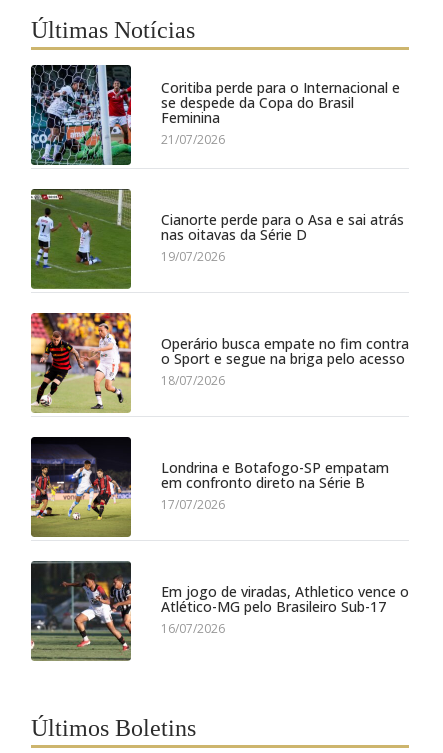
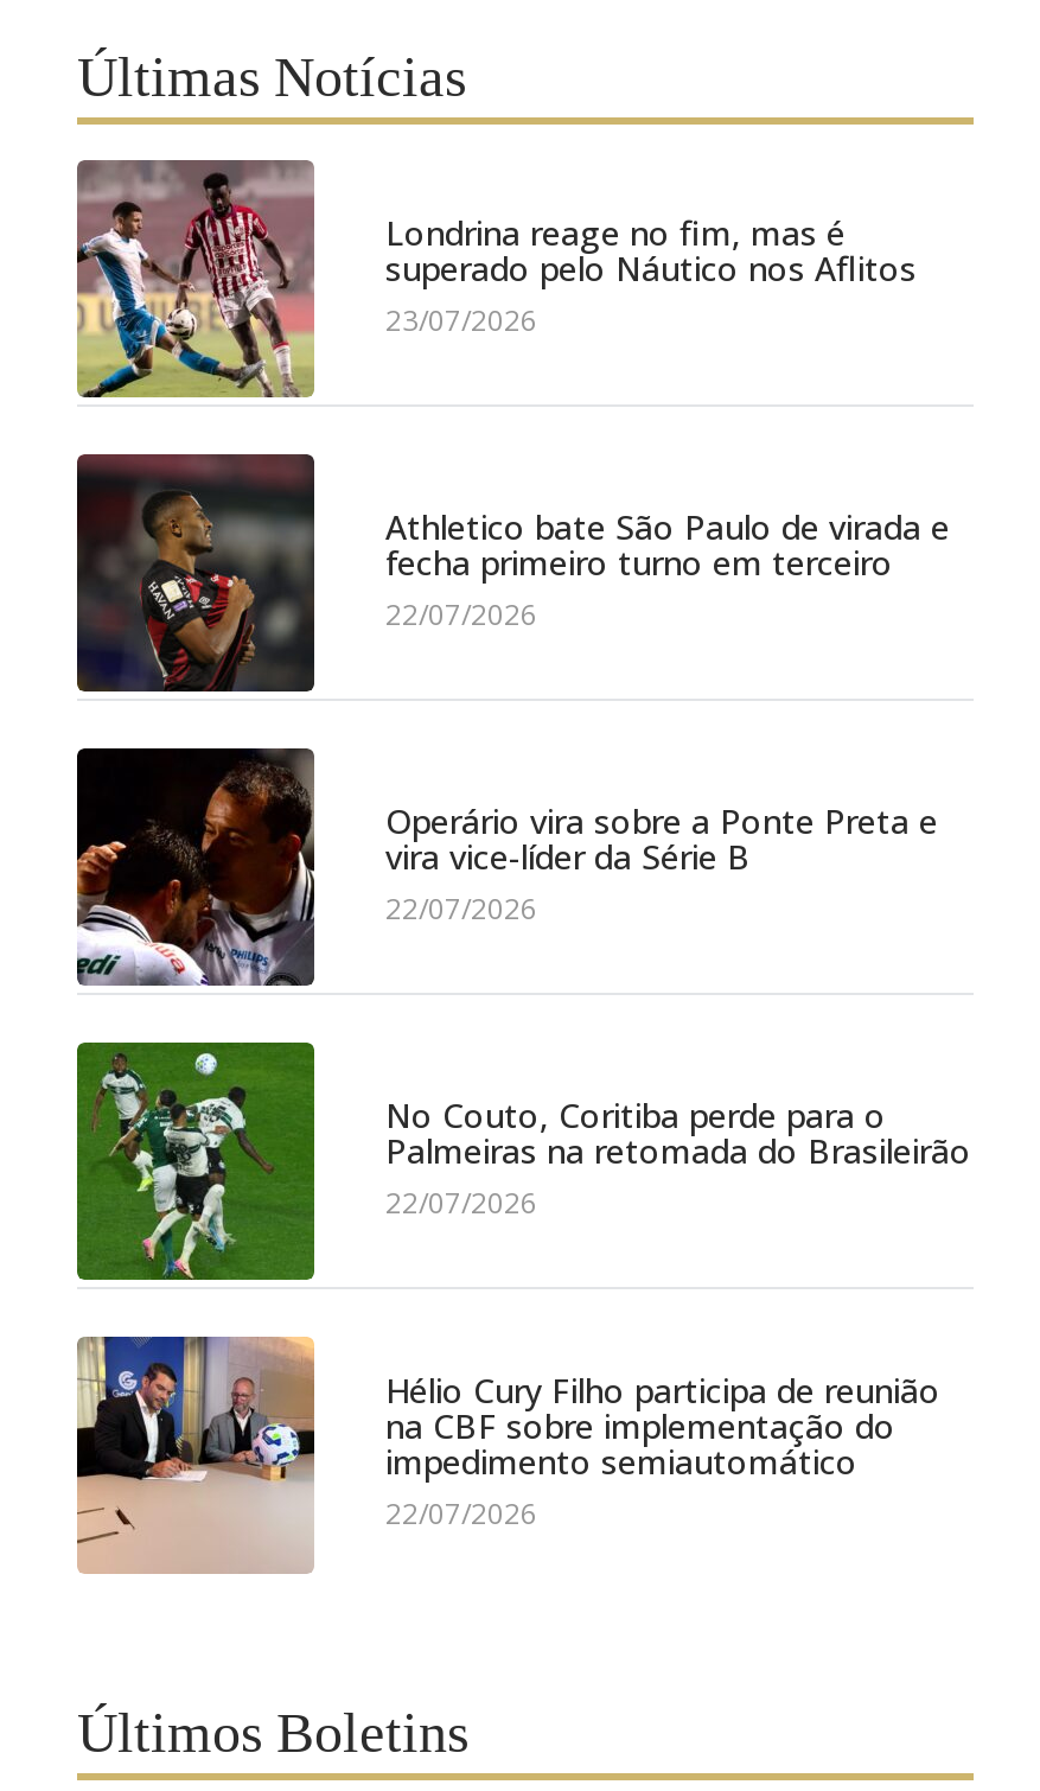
- [image]
- Coritiba perde para o Internacional e
- se despede da Copa do Brasil
- Feminina
- 21/07/2026
+ [image]
+ Londrina reage no fim, mas é
+ superado pelo Náutico nos Aflitos
+ 23/07/2026

- [image]
- Cianorte perde para o Asa e sai atrás
- nas oitavas da Série D
- 19/07/2026
+ [image]
+ Athletico bate São Paulo de virada e
+ fecha primeiro turno em terceiro
+ 22/07/2026

- [image]
- Operário busca empate no fim contra
- o Sport e segue na briga pelo acesso
- 18/07/2026
+ [image]
+ Operário vira sobre a Ponte Preta e
+ vira vice-líder da Série B
+ 22/07/2026

- [image]
- Londrina e Botafogo-SP empatam
- em confronto direto na Série B
- 17/07/2026
+ [image]
+ No Couto, Coritiba perde para o
+ Palmeiras na retomada do Brasileirão
+ 22/07/2026

- [image]
- Em jogo de viradas, Athletico vence o
- Atlético-MG pelo Brasileiro Sub-17
- 16/07/2026
+ [image]
+ Hélio Cury Filho participa de reunião
+ na CBF sobre implementação do
+ impedimento semiautomático
+ 22/07/2026
